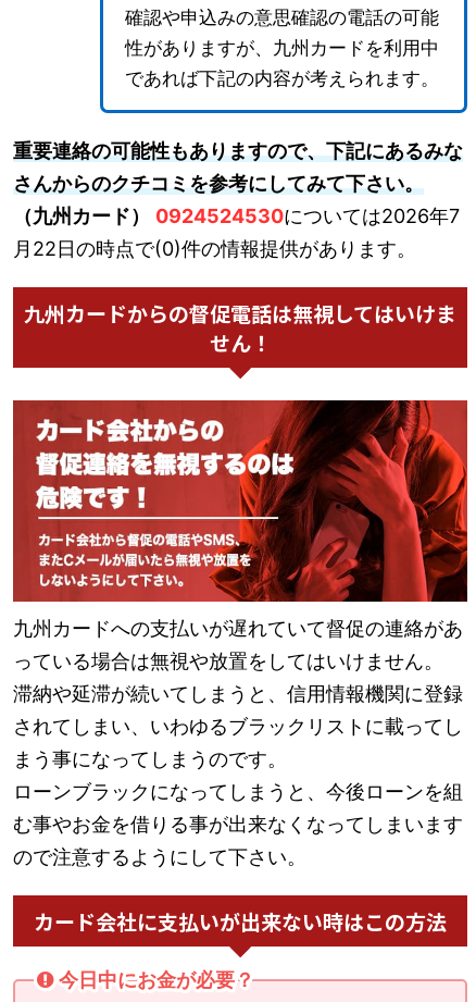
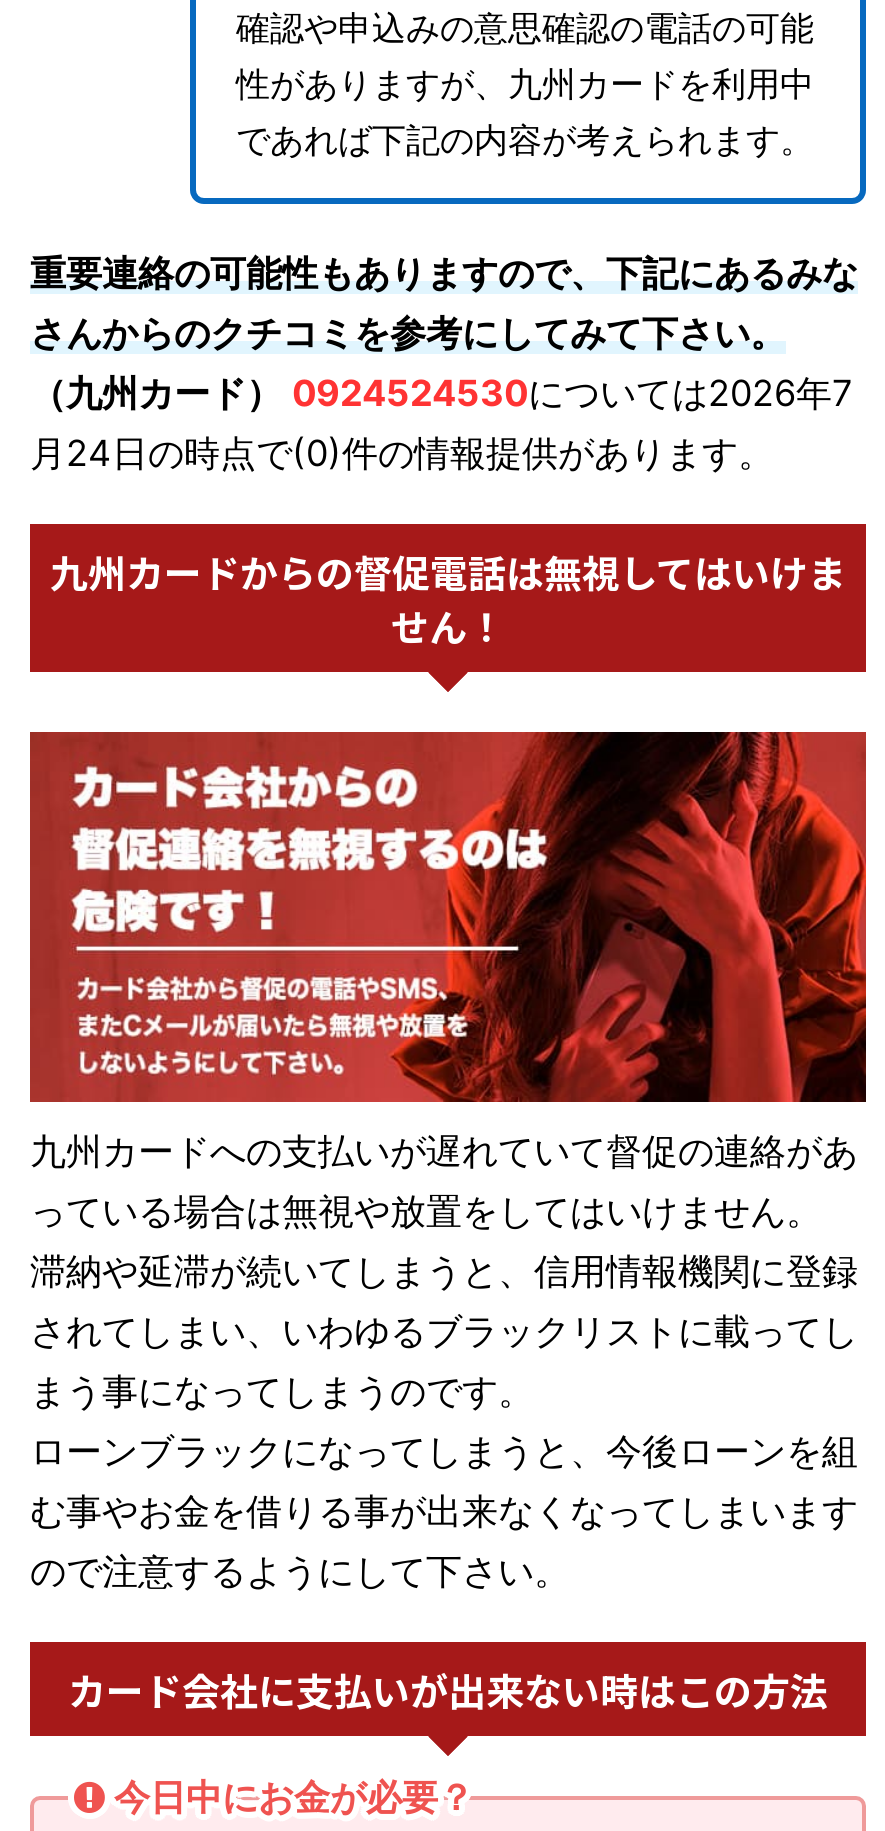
- 月22日の時点で(0)件の情報提供があります。
+ 月24日の時点で(0)件の情報提供があります。
